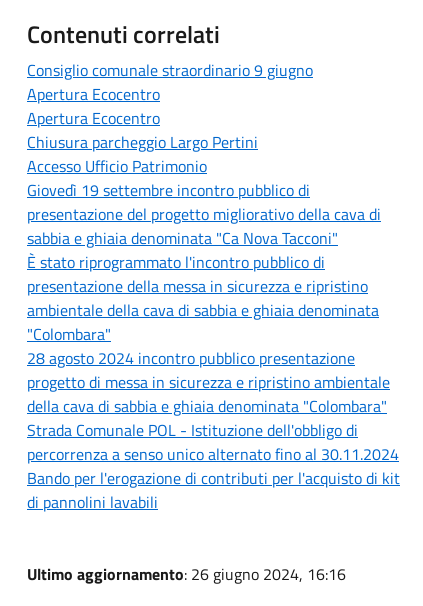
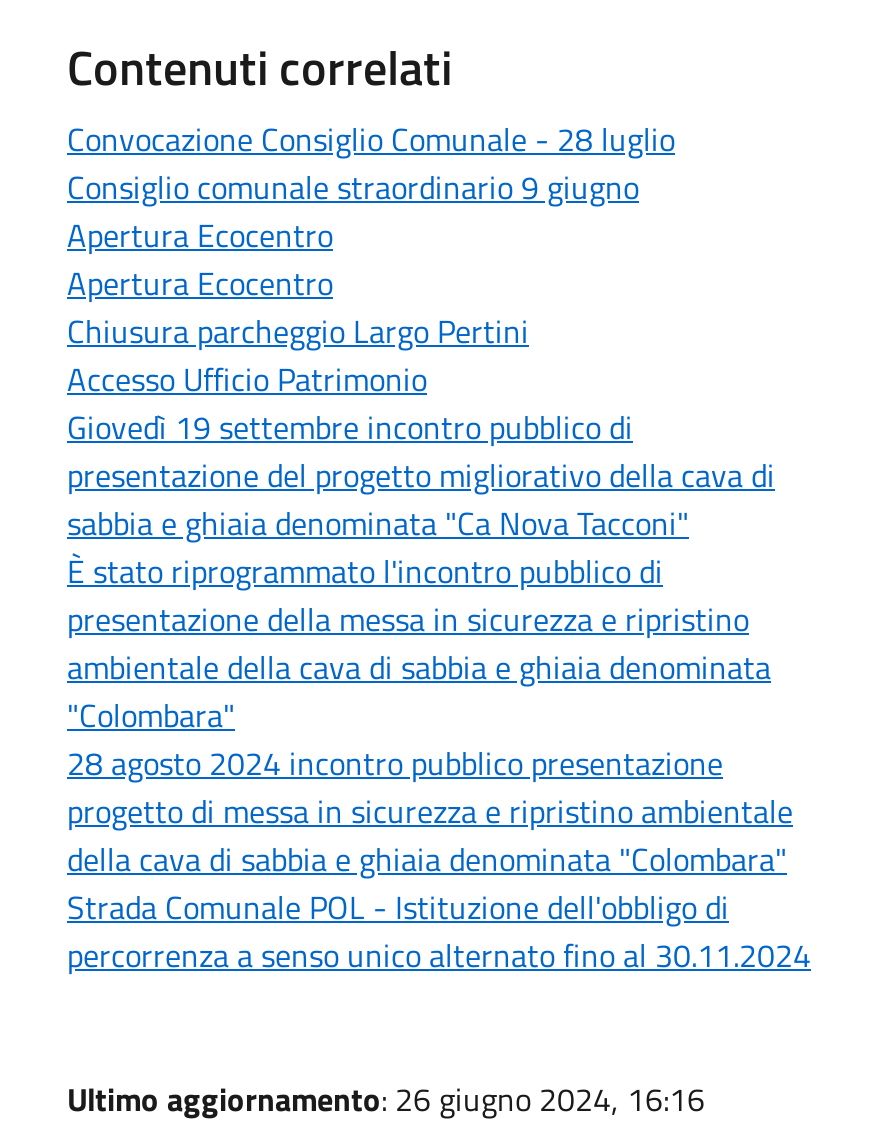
+ Convocazione Consiglio Comunale - 28 luglio

moved down: Consiglio comunale straordinario 9 giugno | Apertura Ecocentro | Apertura Ecocentro | ... | Strada Comunale POL - Istituzione dell'obbligo di | percorrenza a senso unico alternato fino al 30.11.2024

- Bando per l'erogazione di contributi per l'acquisto di kit
- di pannolini lavabili
